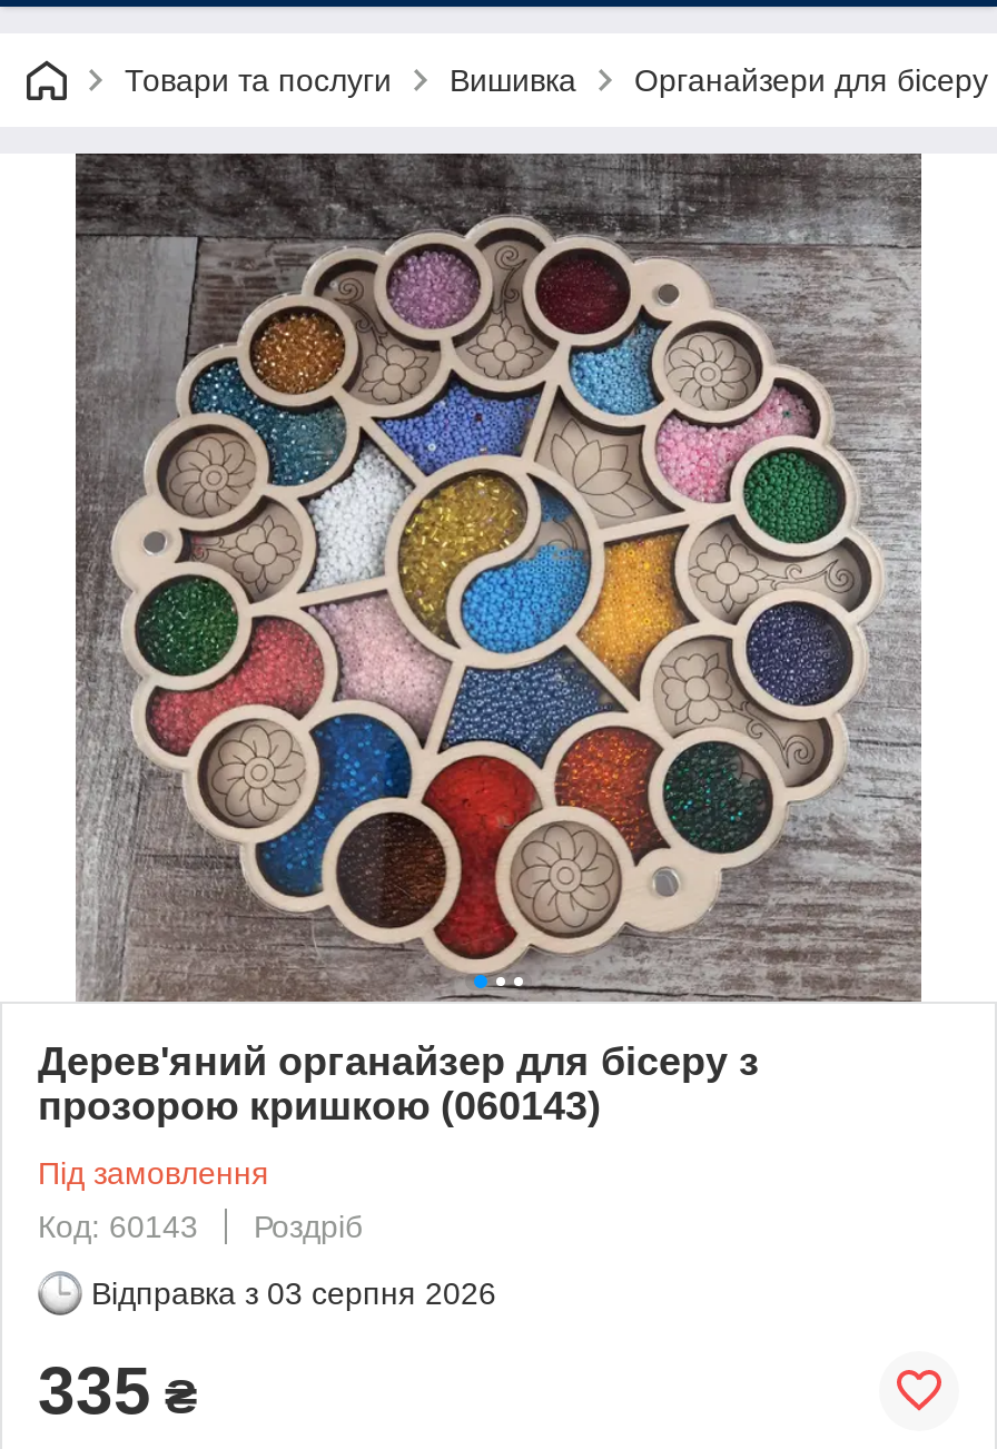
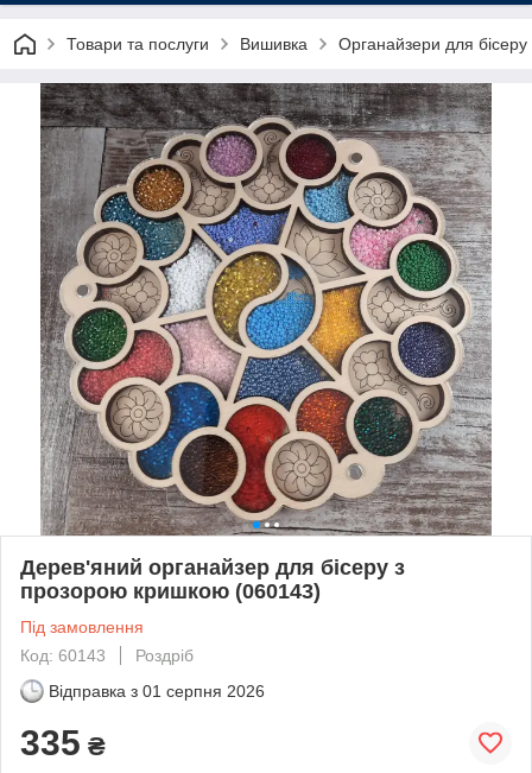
- Відправка з 03 серпня 2026
+ Відправка з 01 серпня 2026
